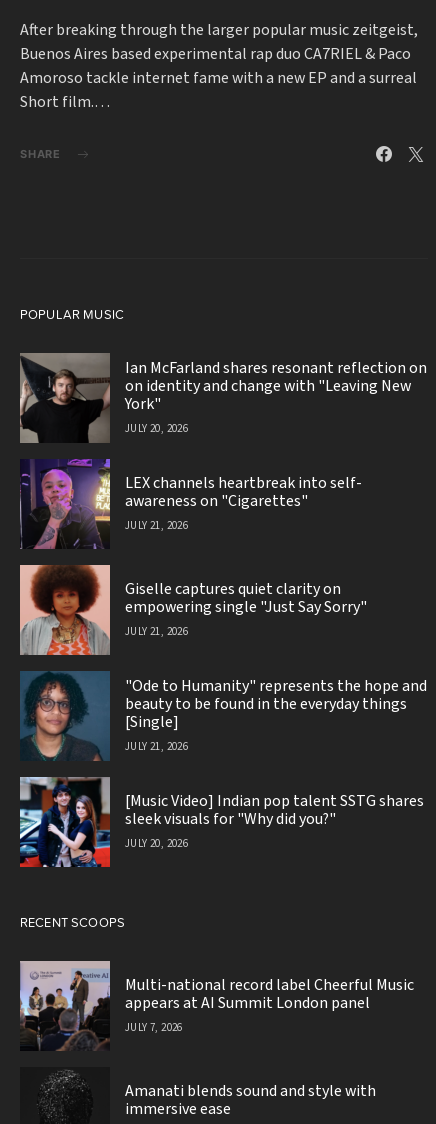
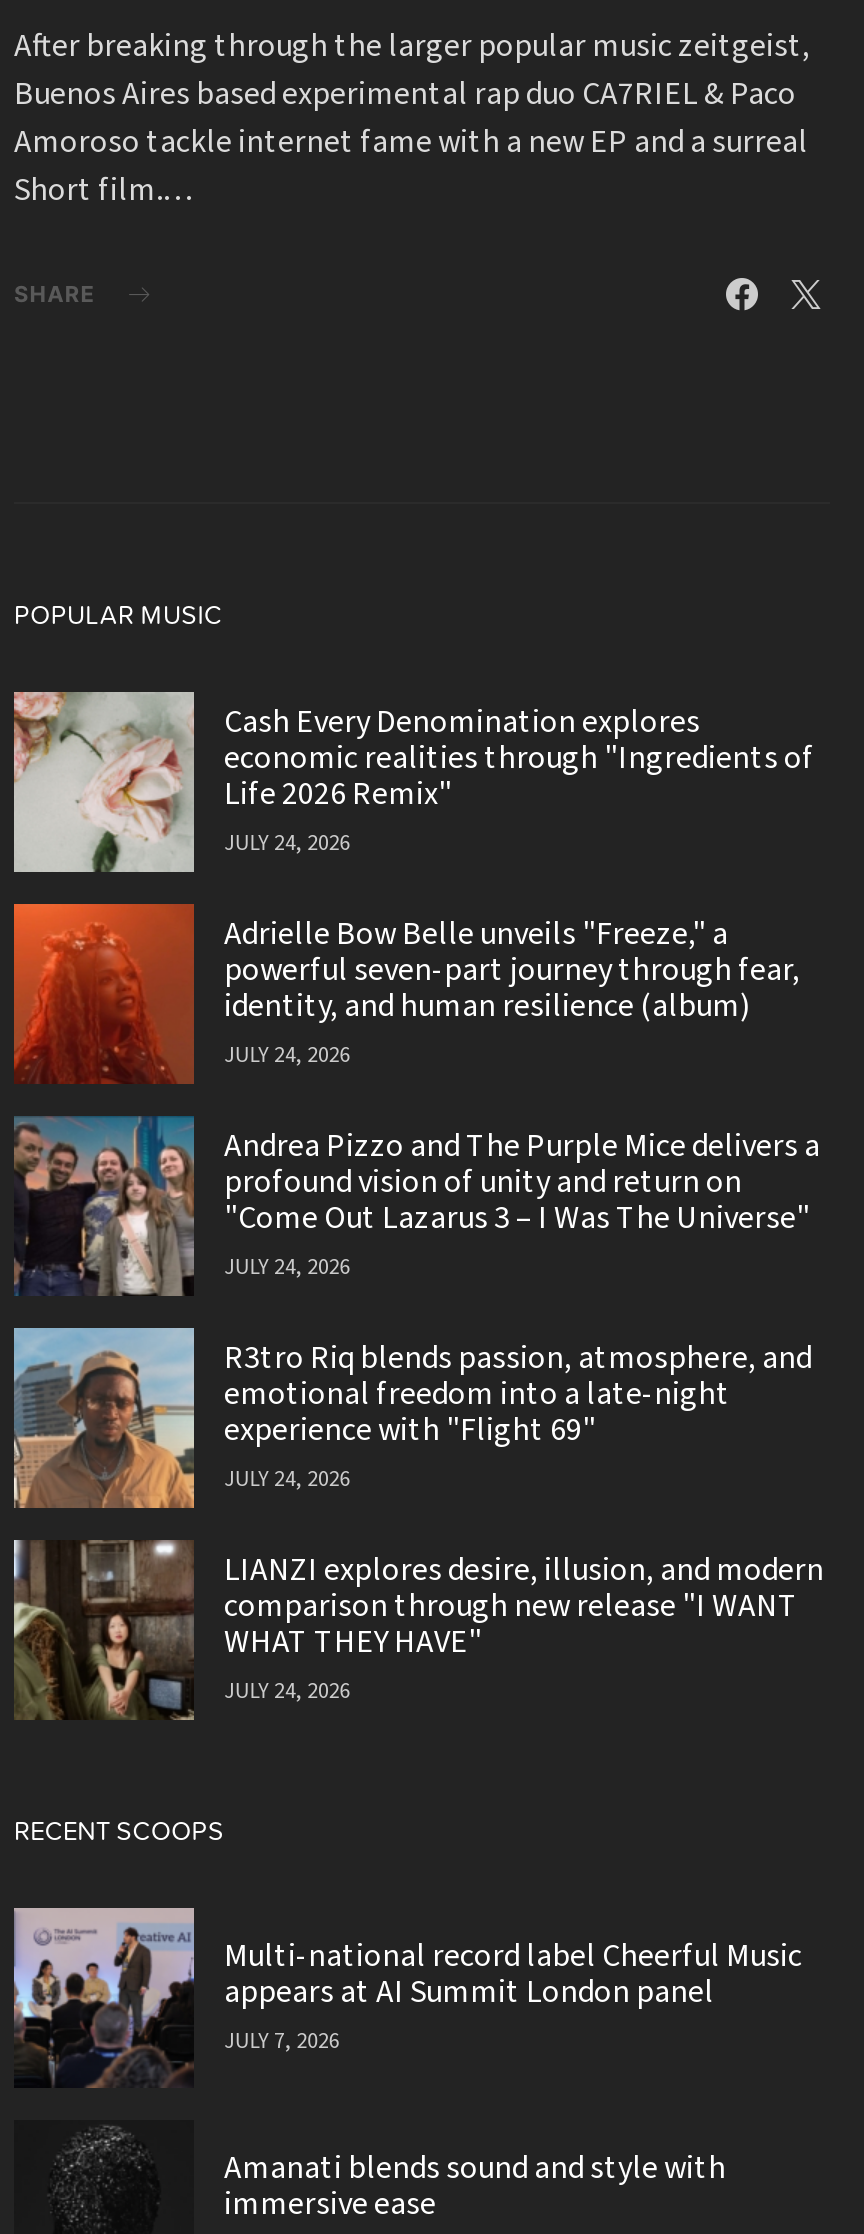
- [image]
- Ian McFarland shares resonant reflection on
- on identity and change with "Leaving New
- York"
- JULY 20, 2026
+ [image]
+ Cash Every Denomination explores
+ economic realities through "Ingredients of
+ Life 2026 Remix"
+ JULY 24, 2026

- [image]
- LEX channels heartbreak into self-
- awareness on "Cigarettes"
- JULY 21, 2026
+ [image]
+ Adrielle Bow Belle unveils "Freeze," a
+ powerful seven-part journey through fear,
+ identity, and human resilience (album)
+ JULY 24, 2026

- [image]
- Giselle captures quiet clarity on
- empowering single "Just Say Sorry"
- JULY 21, 2026
+ [image]
+ Andrea Pizzo and The Purple Mice delivers a
+ profound vision of unity and return on
+ "Come Out Lazarus 3 – I Was The Universe"
+ JULY 24, 2026

- [image]
- "Ode to Humanity" represents the hope and
- beauty to be found in the everyday things
- [Single]
- JULY 21, 2026
+ [image]
+ R3tro Riq blends passion, atmosphere, and
+ emotional freedom into a late-night
+ experience with "Flight 69"
+ JULY 24, 2026

- [image]
- [Music Video] Indian pop talent SSTG shares
- sleek visuals for "Why did you?"
- JULY 20, 2026
+ [image]
+ LIANZI explores desire, illusion, and modern
+ comparison through new release "I WANT
+ WHAT THEY HAVE"
+ JULY 24, 2026
